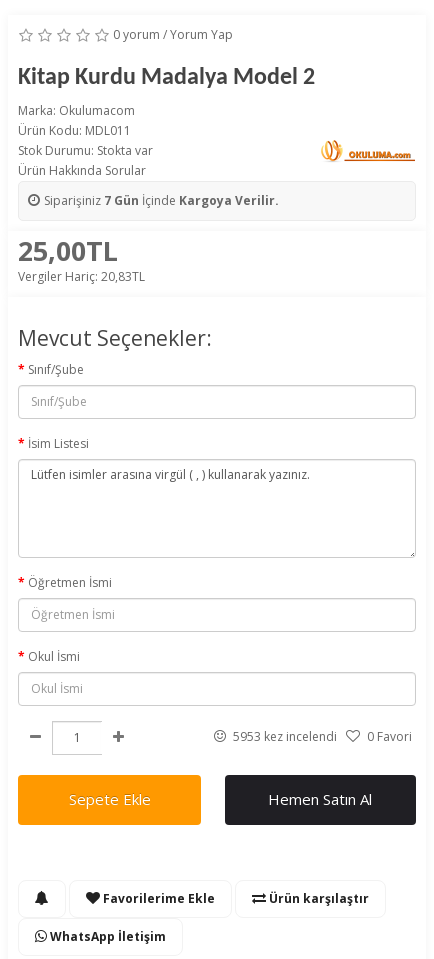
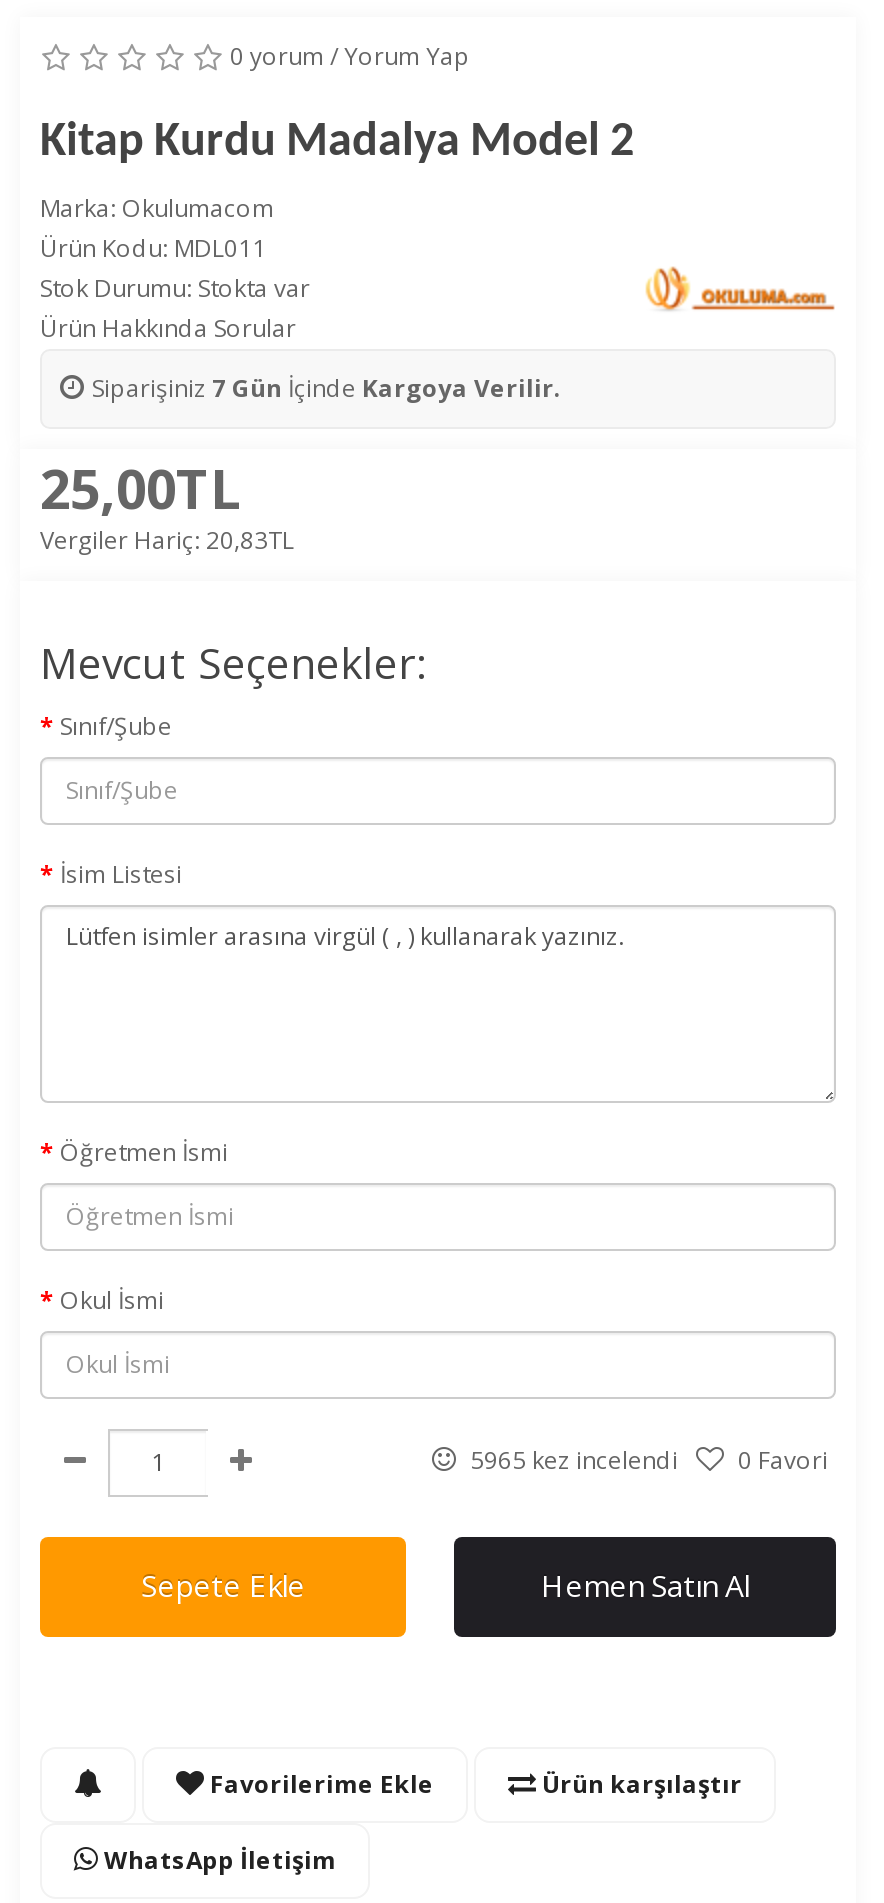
- 5953 kez incelendi
+ 5965 kez incelendi
